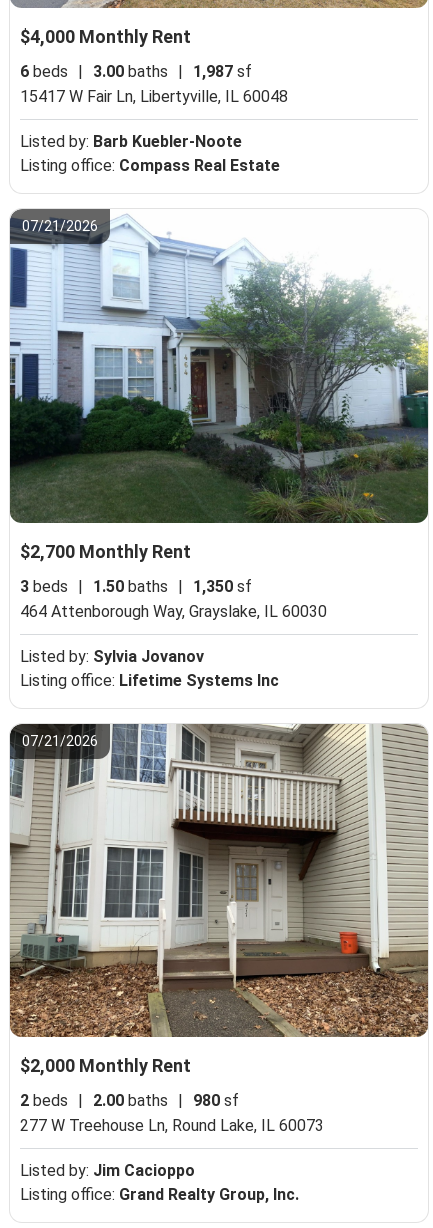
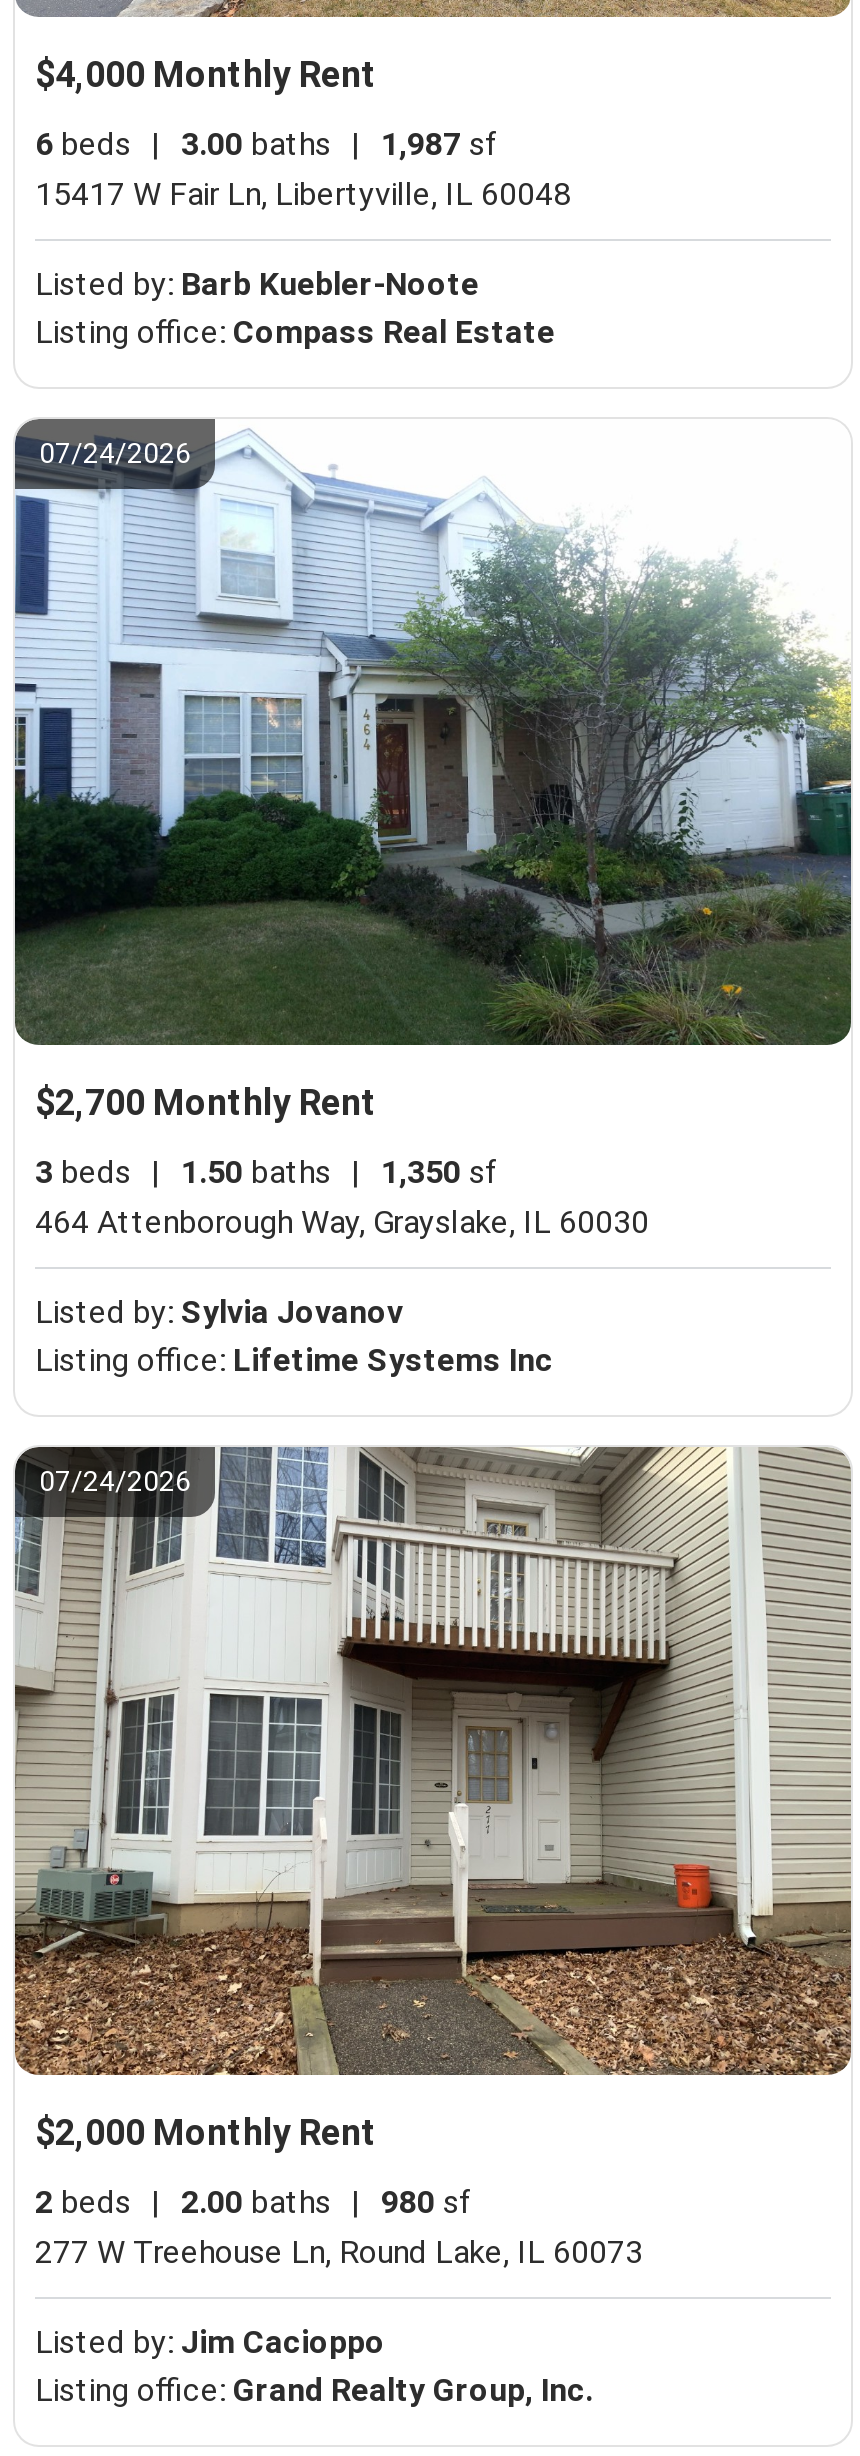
- 07/21/2026
+ 07/24/2026

- 07/21/2026
+ 07/24/2026
